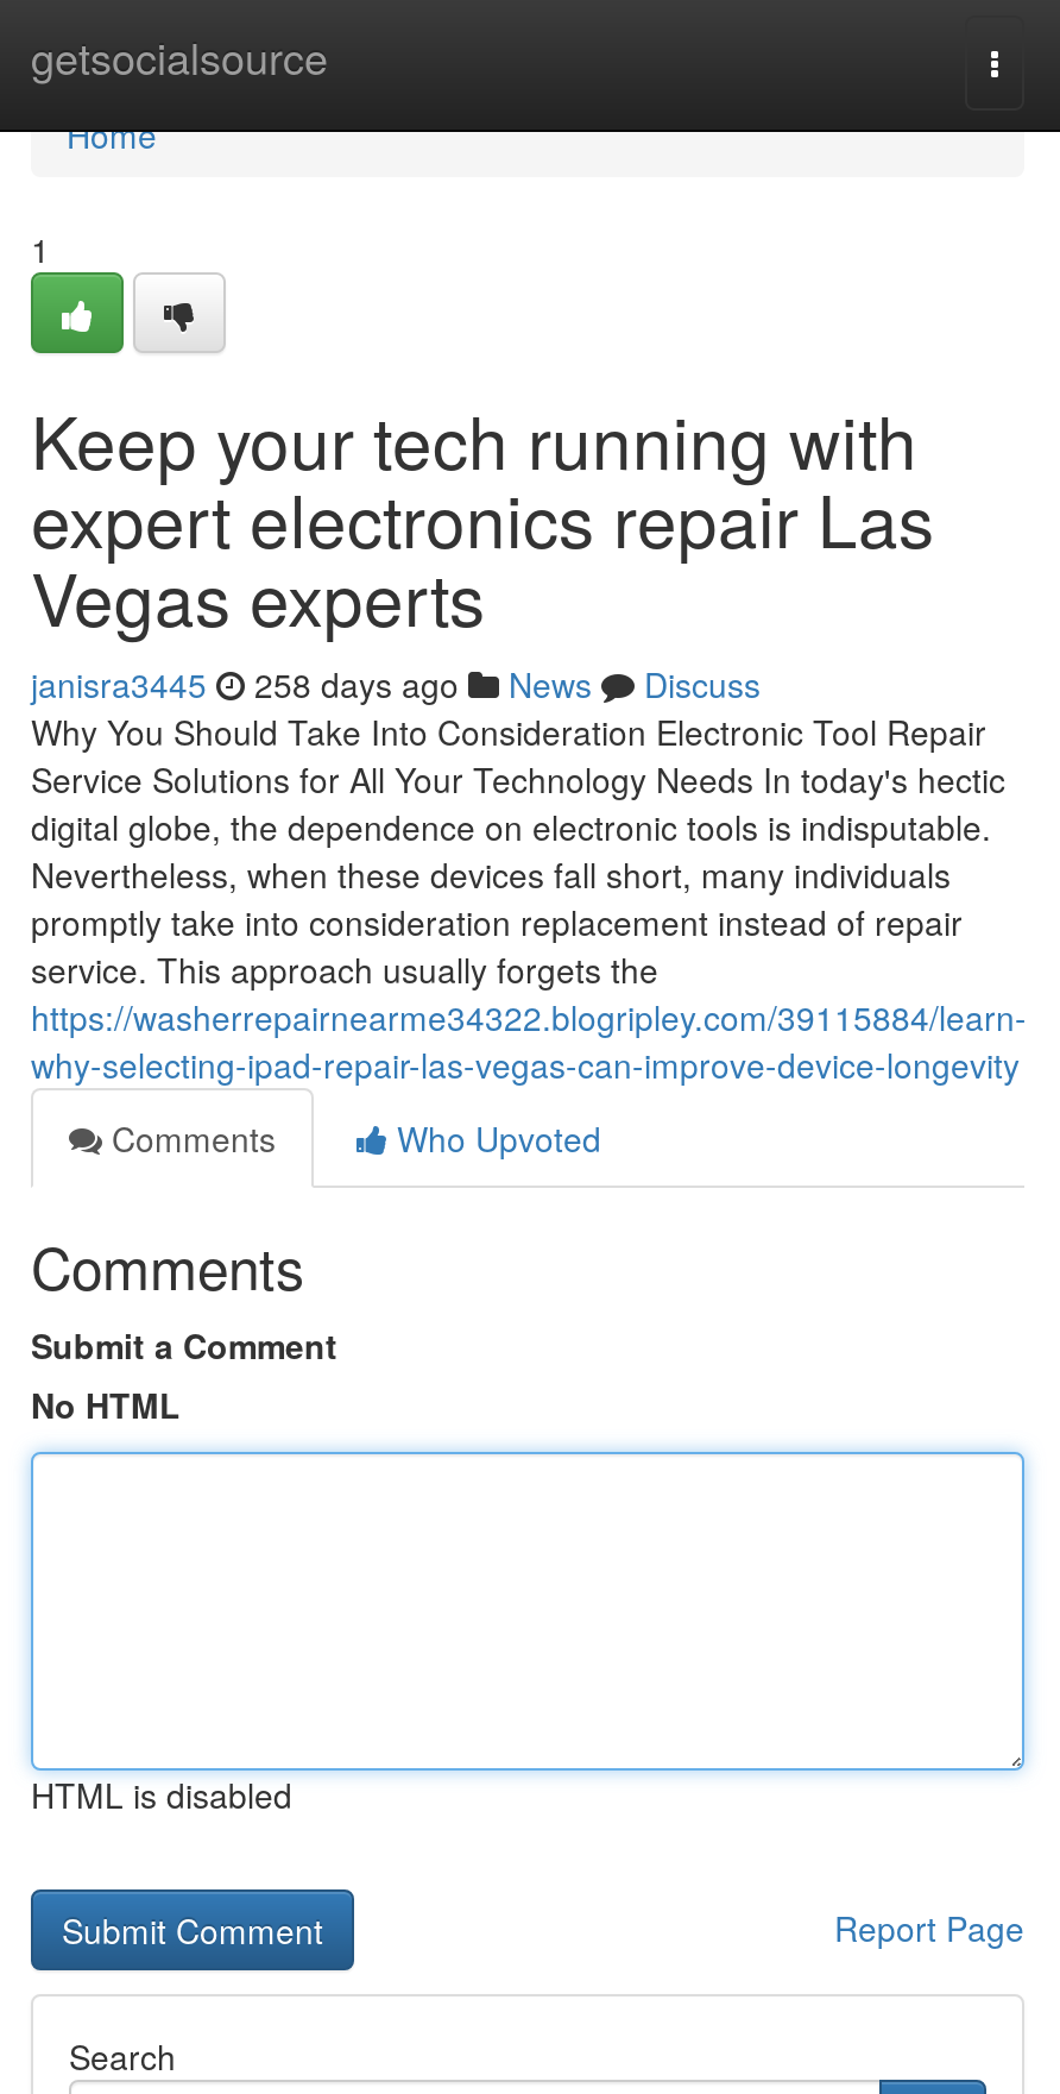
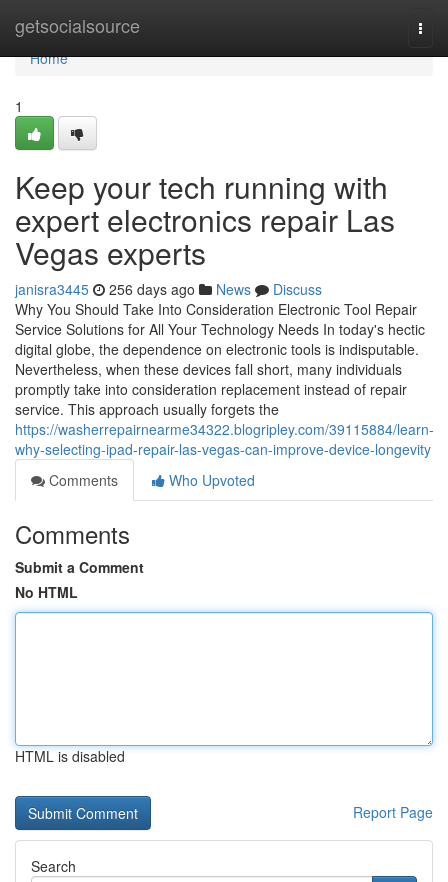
- janisra3445 258 days ago News Discuss
+ janisra3445 256 days ago News Discuss
